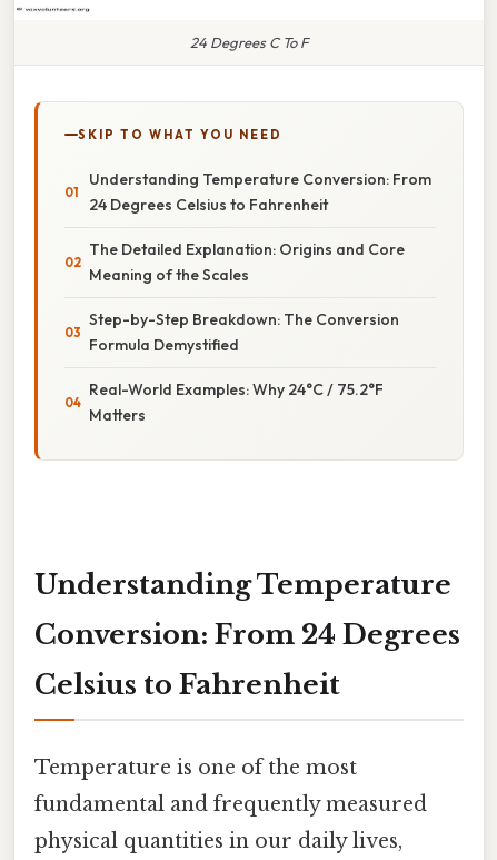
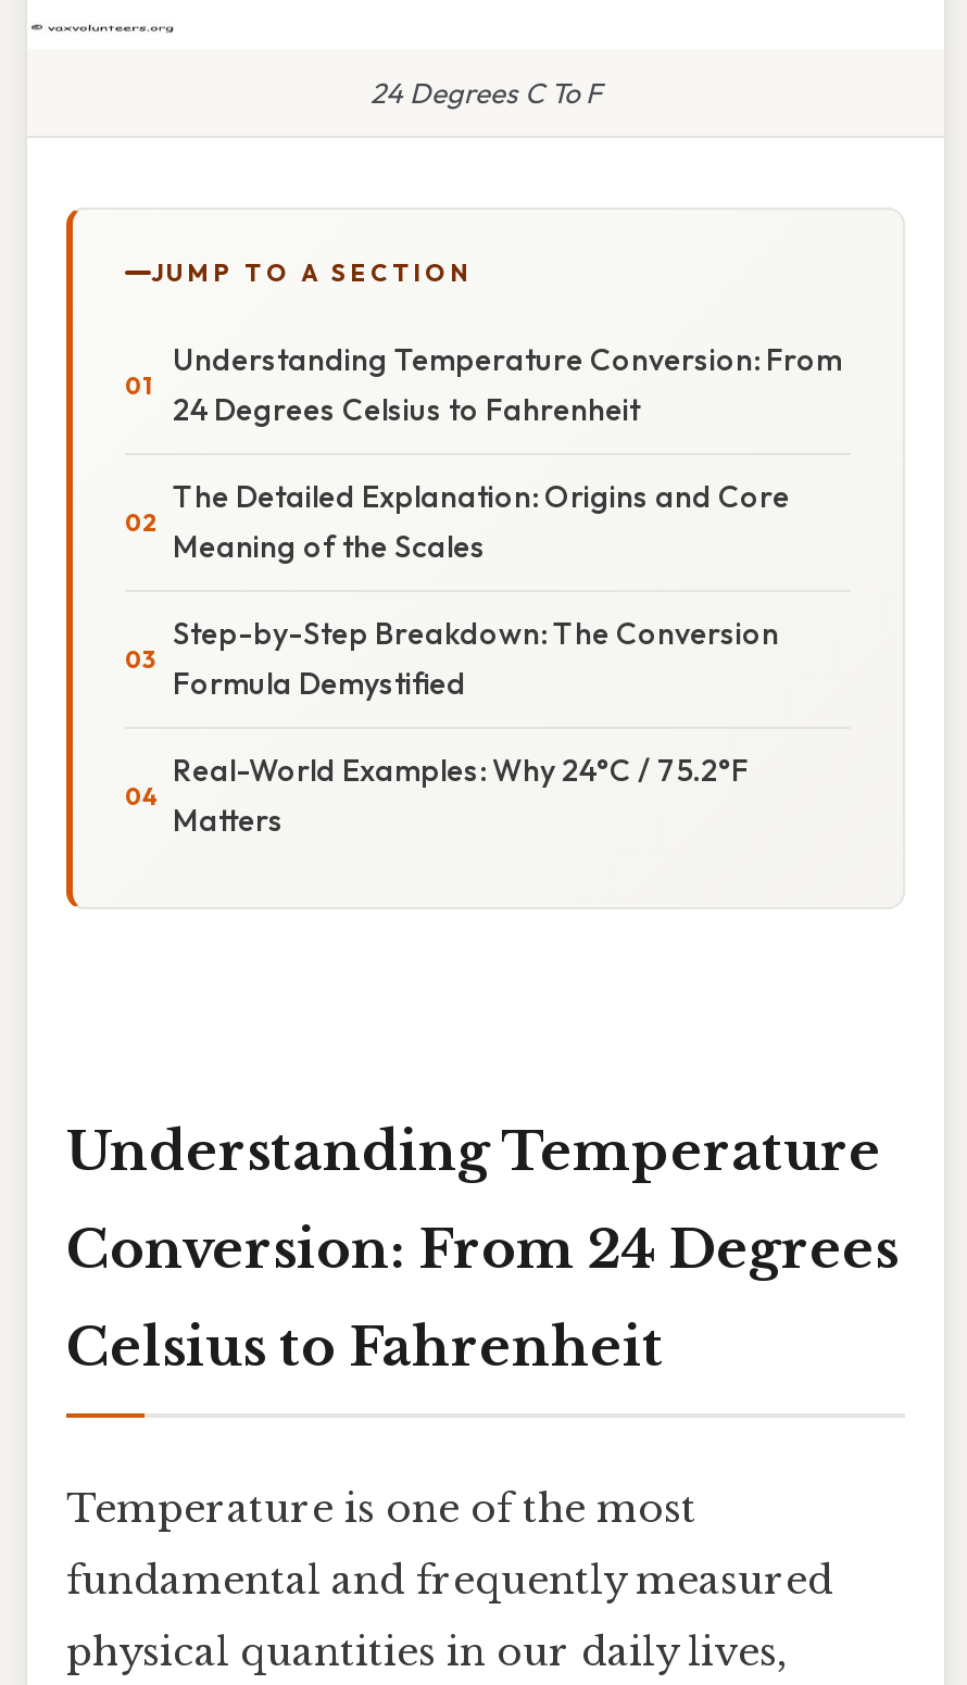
- SKIP TO WHAT YOU NEED
+ JUMP TO A SECTION
